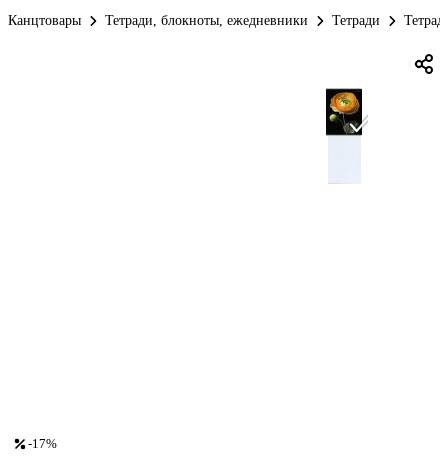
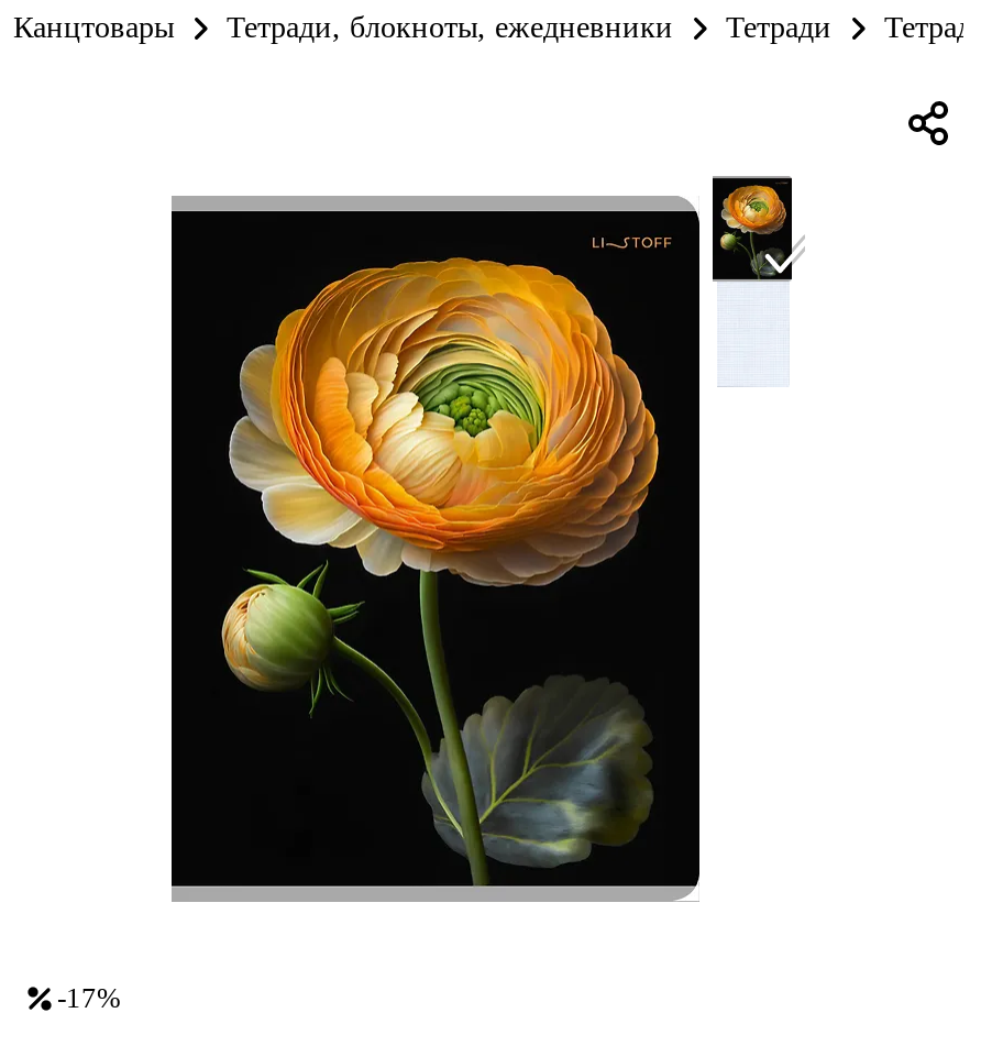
+ [image]
